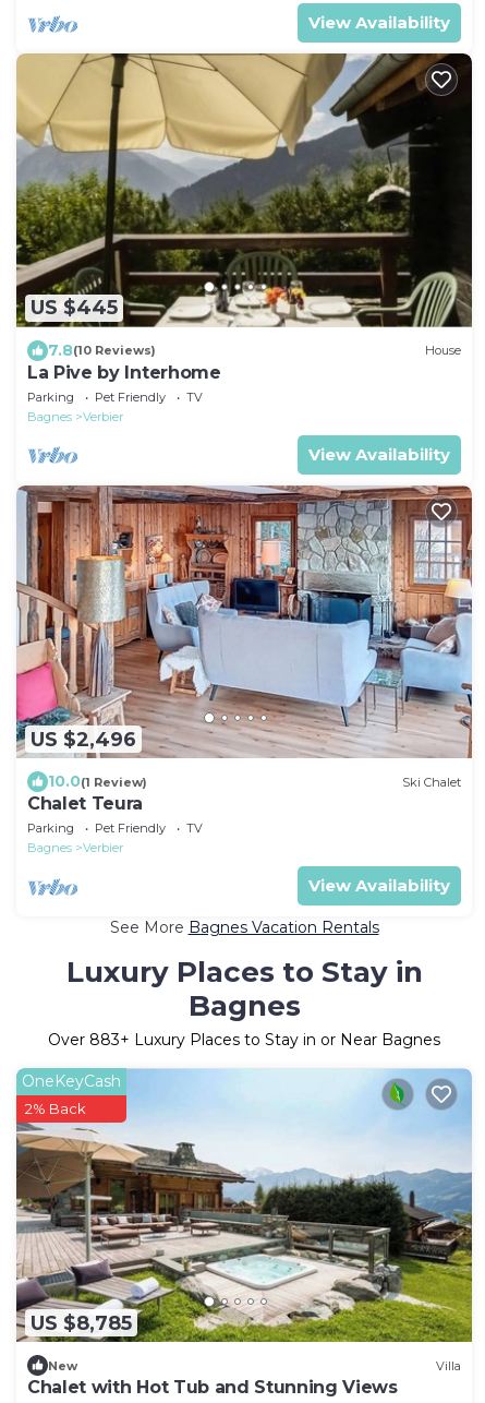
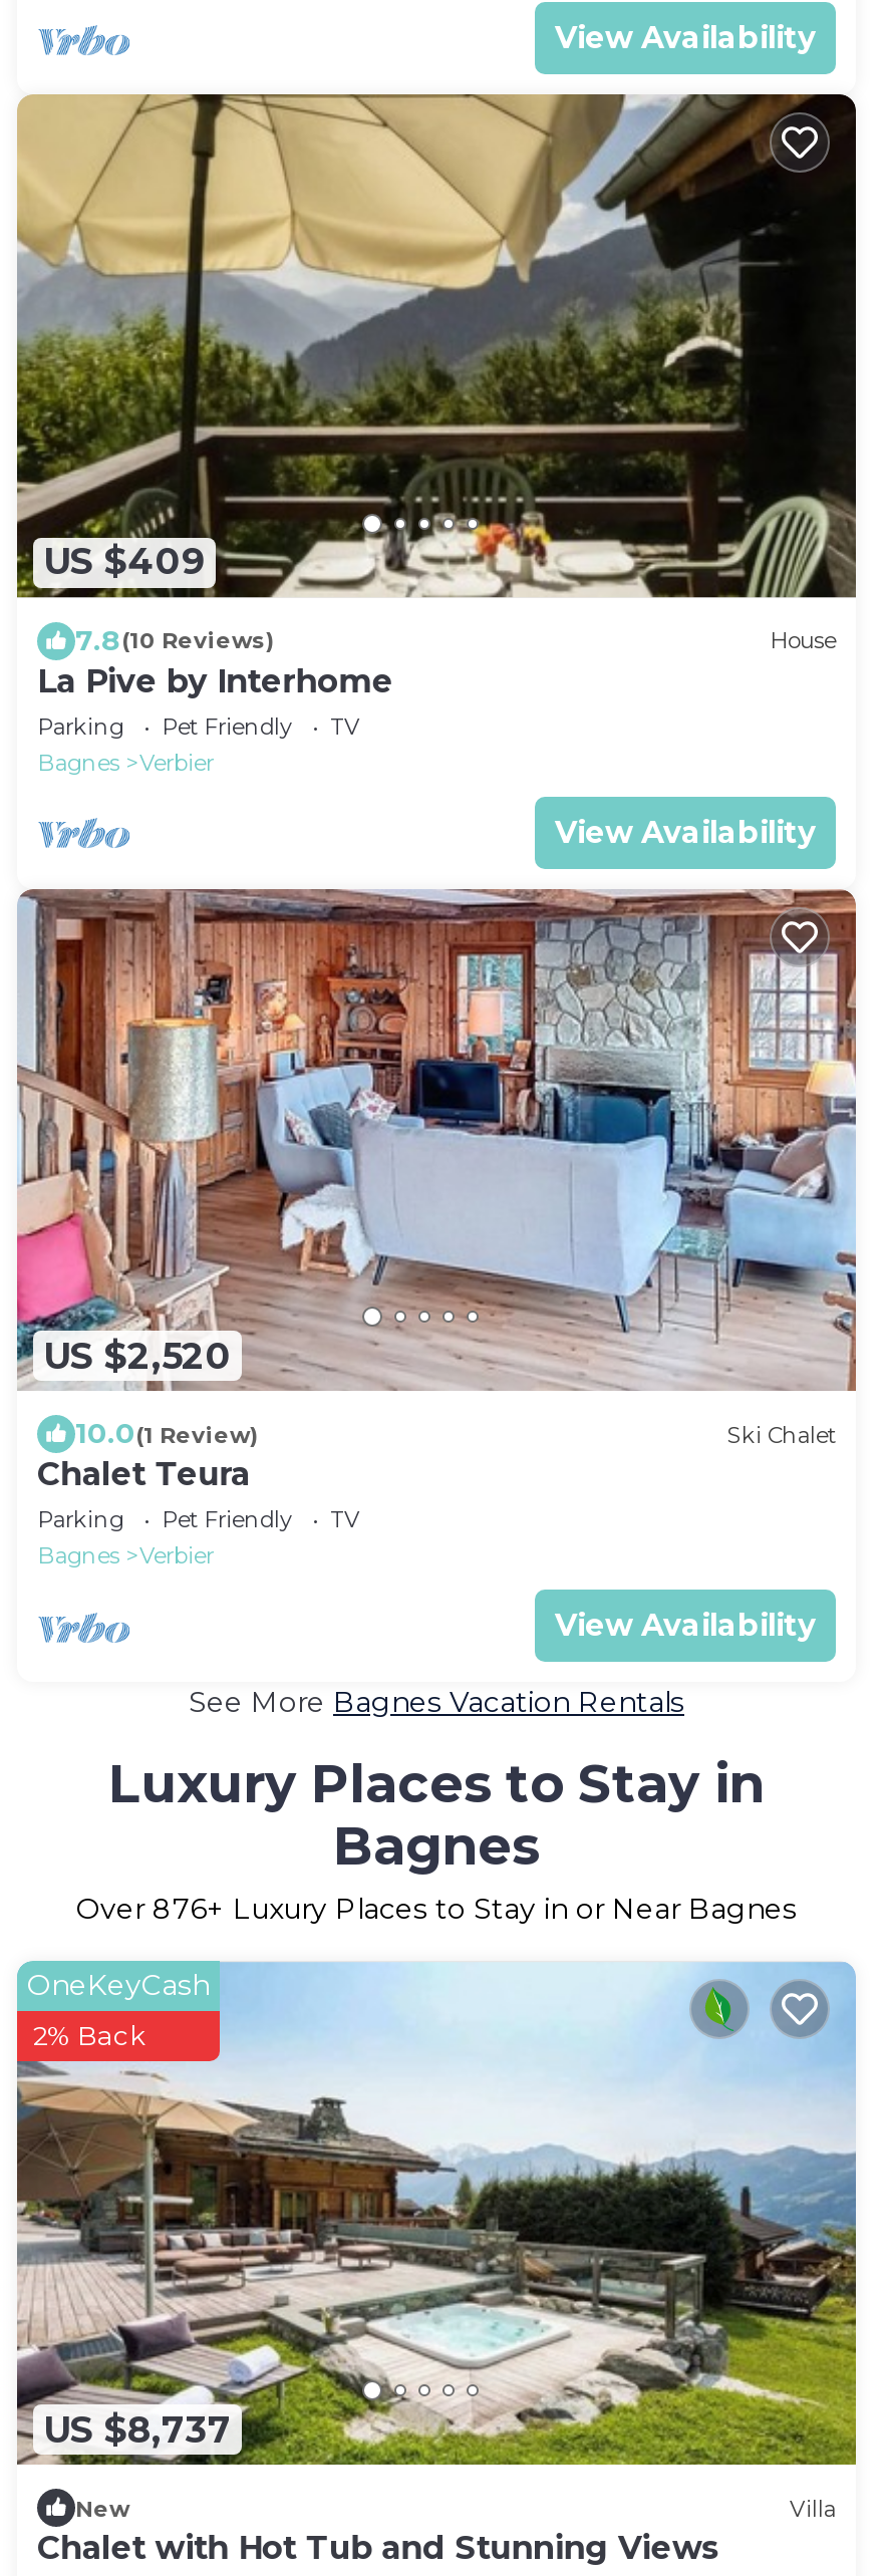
- US $445
+ US $409

- US $2,496
+ US $2,520

- Over 883+ Luxury Places to Stay in or Near Bagnes
+ Over 876+ Luxury Places to Stay in or Near Bagnes

- US $8,785
+ US $8,737
